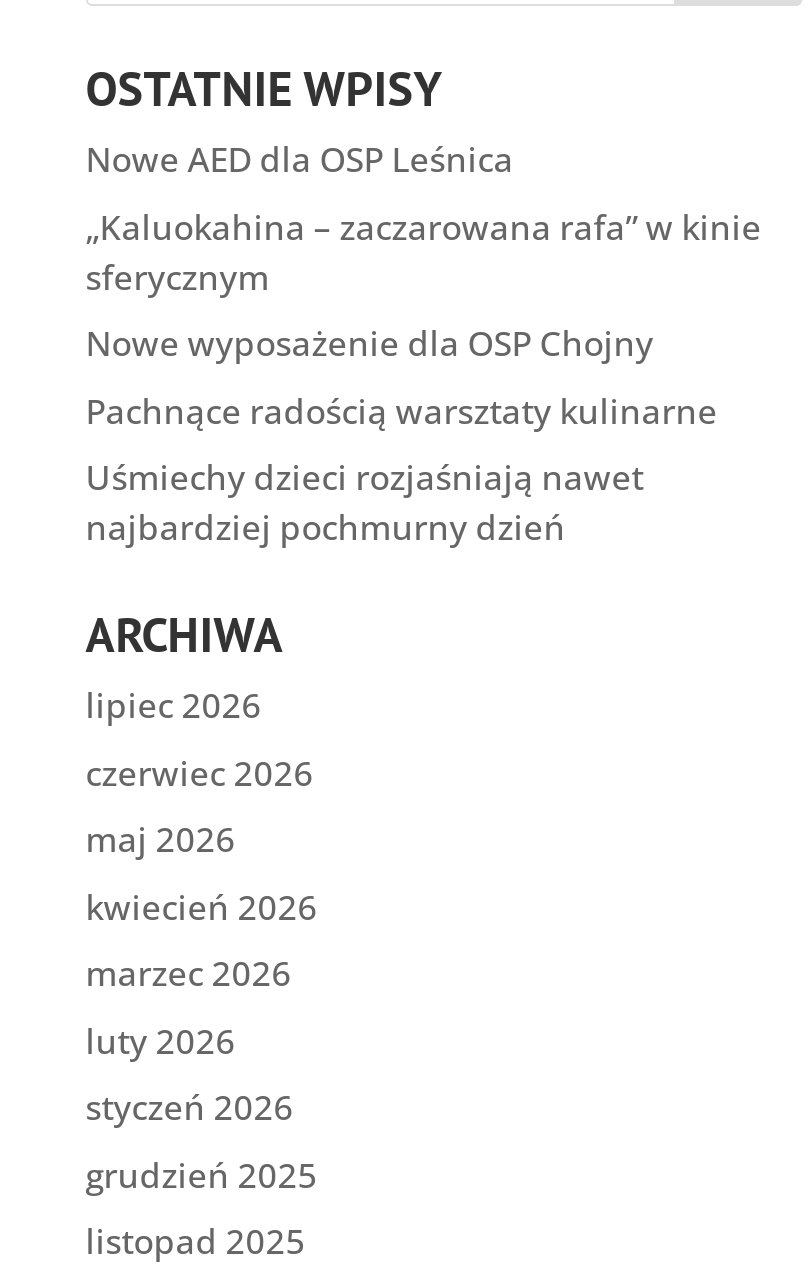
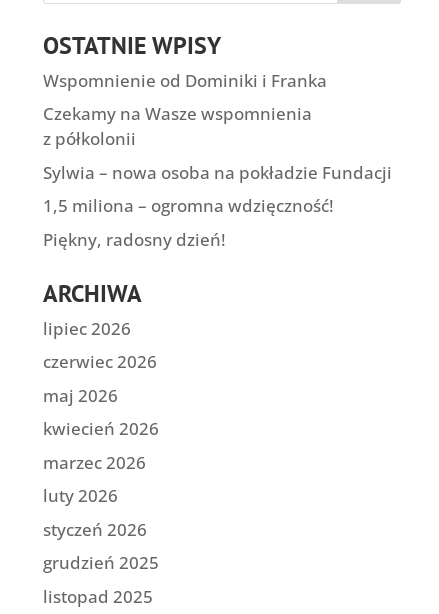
- Nowe AED dla OSP Leśnica
+ Wspomnienie od Dominiki i Franka

- „Kaluokahina – zaczarowana rafa” w kinie
- sferycznym
+ Czekamy na Wasze wspomnienia
+ z półkolonii

- Nowe wyposażenie dla OSP Chojny
+ Sylwia – nowa osoba na pokładzie Fundacji

- Pachnące radością warsztaty kulinarne
+ 1,5 miliona – ogromna wdzięczność!

- Uśmiechy dzieci rozjaśniają nawet
- najbardziej pochmurny dzień
+ Piękny, radosny dzień!
